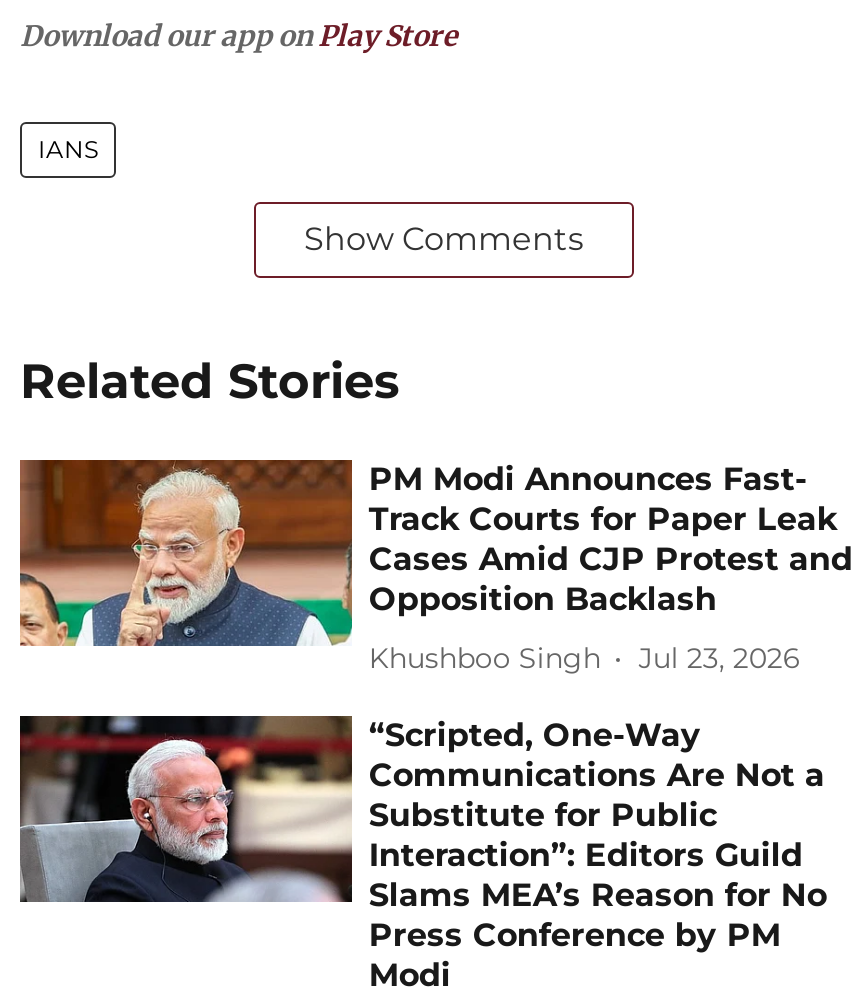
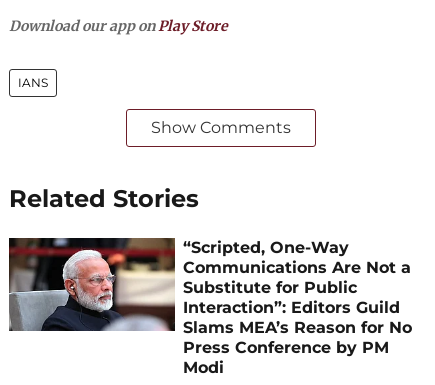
- [image]
- PM Modi Announces Fast-
- Track Courts for Paper Leak
- Cases Amid CJP Protest and
- Opposition Backlash
- Khushboo Singh
- Jul 23, 2026
